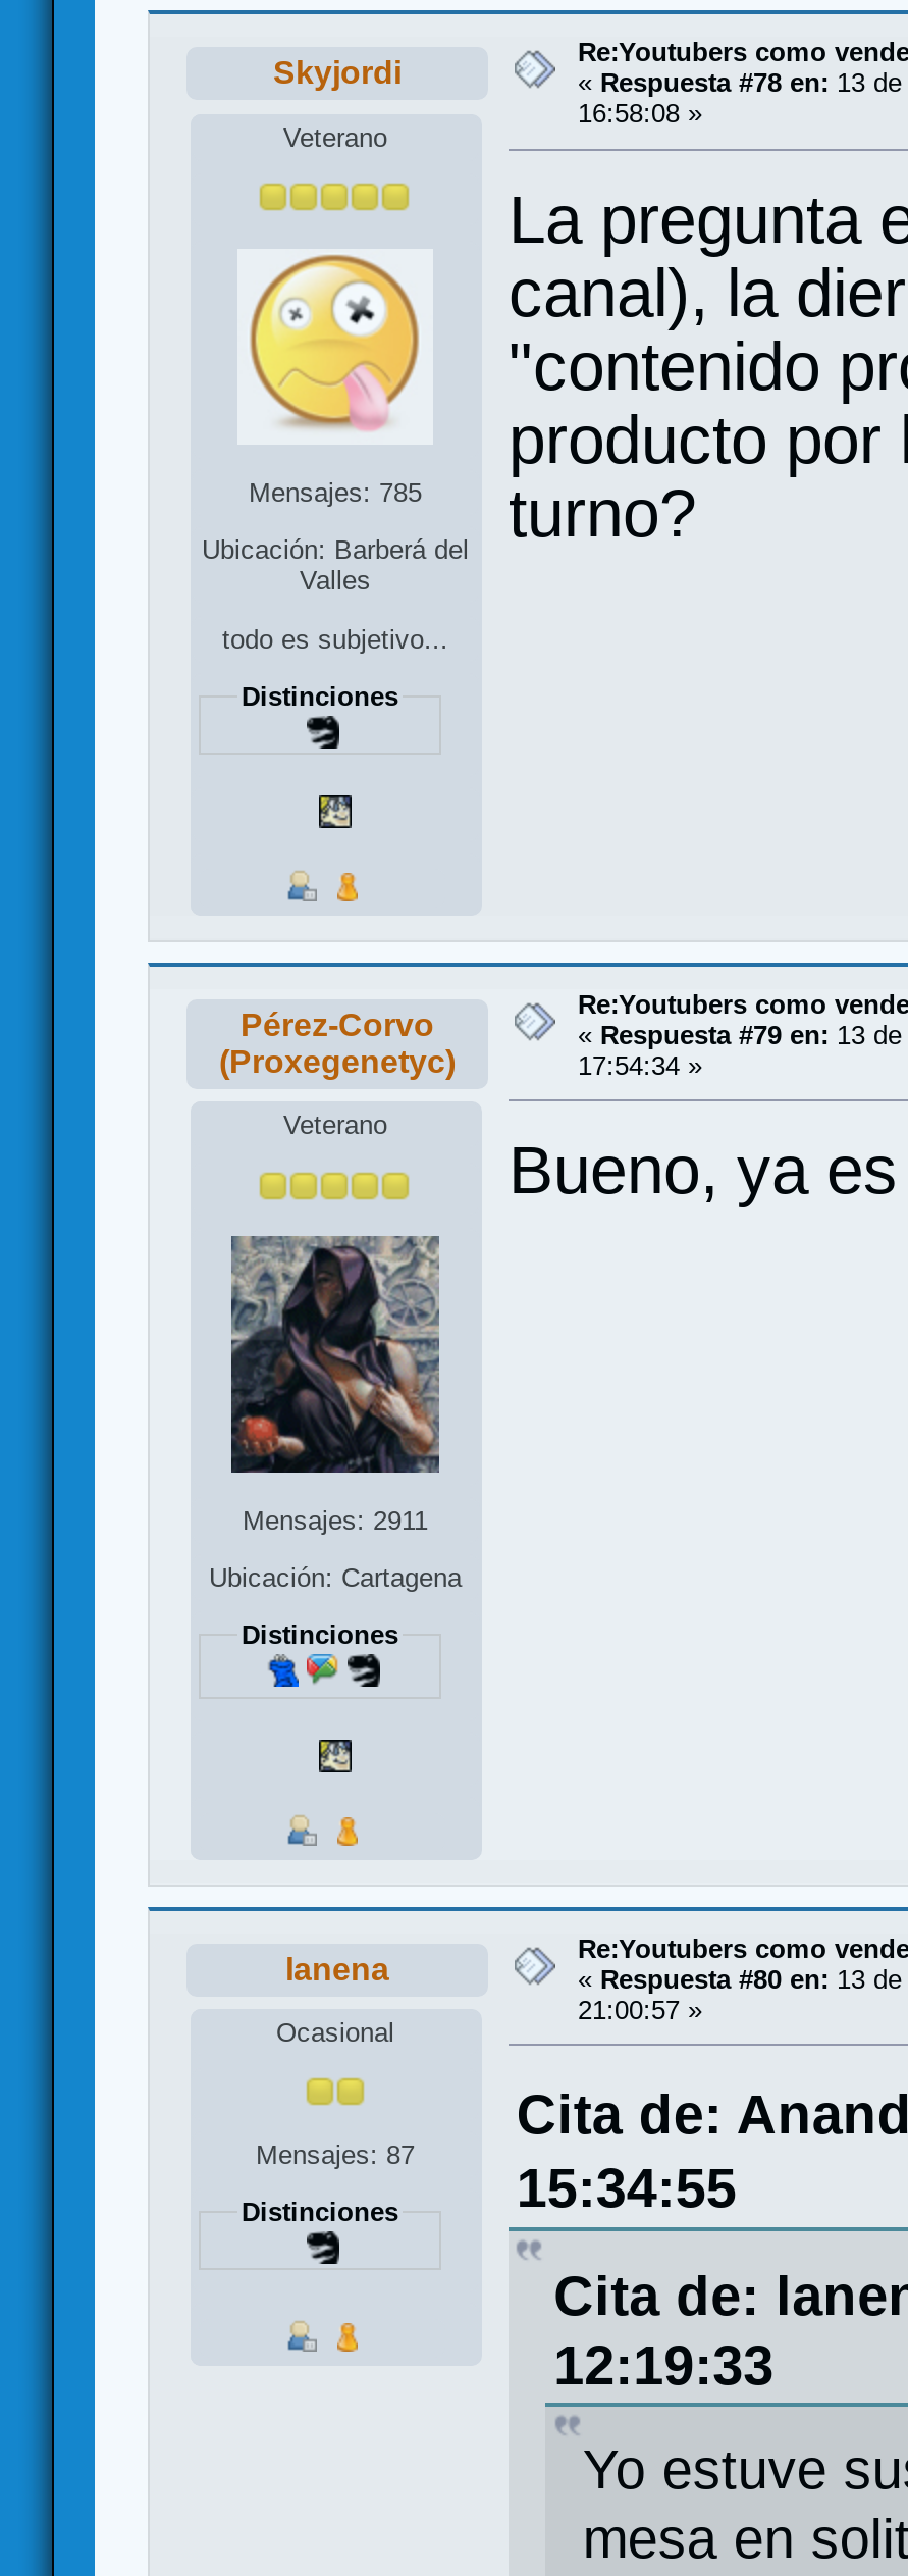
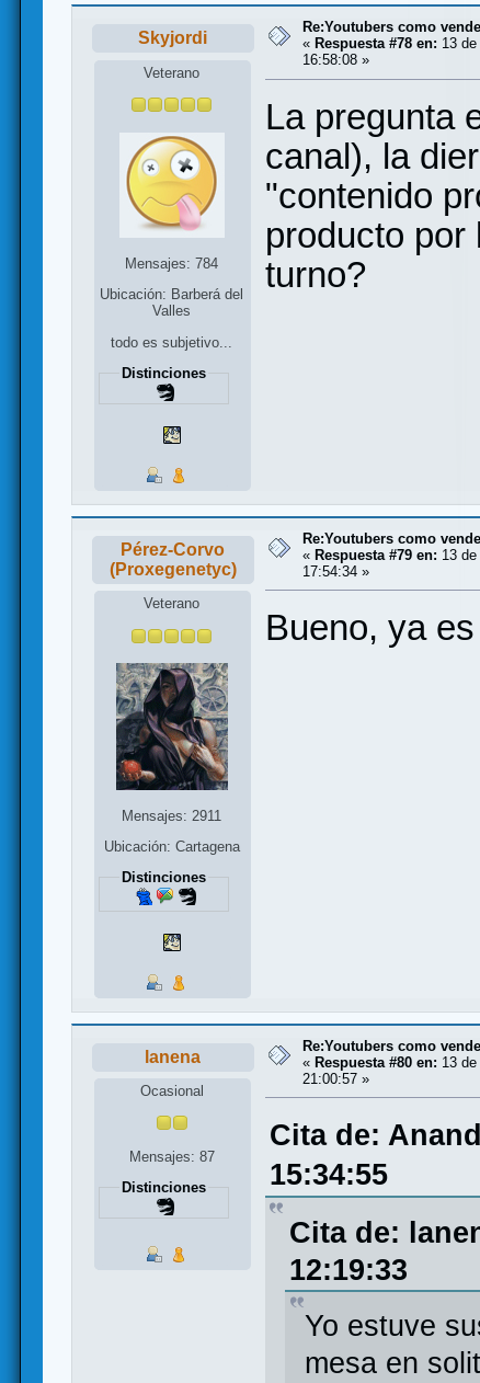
- Mensajes: 785
+ Mensajes: 784
